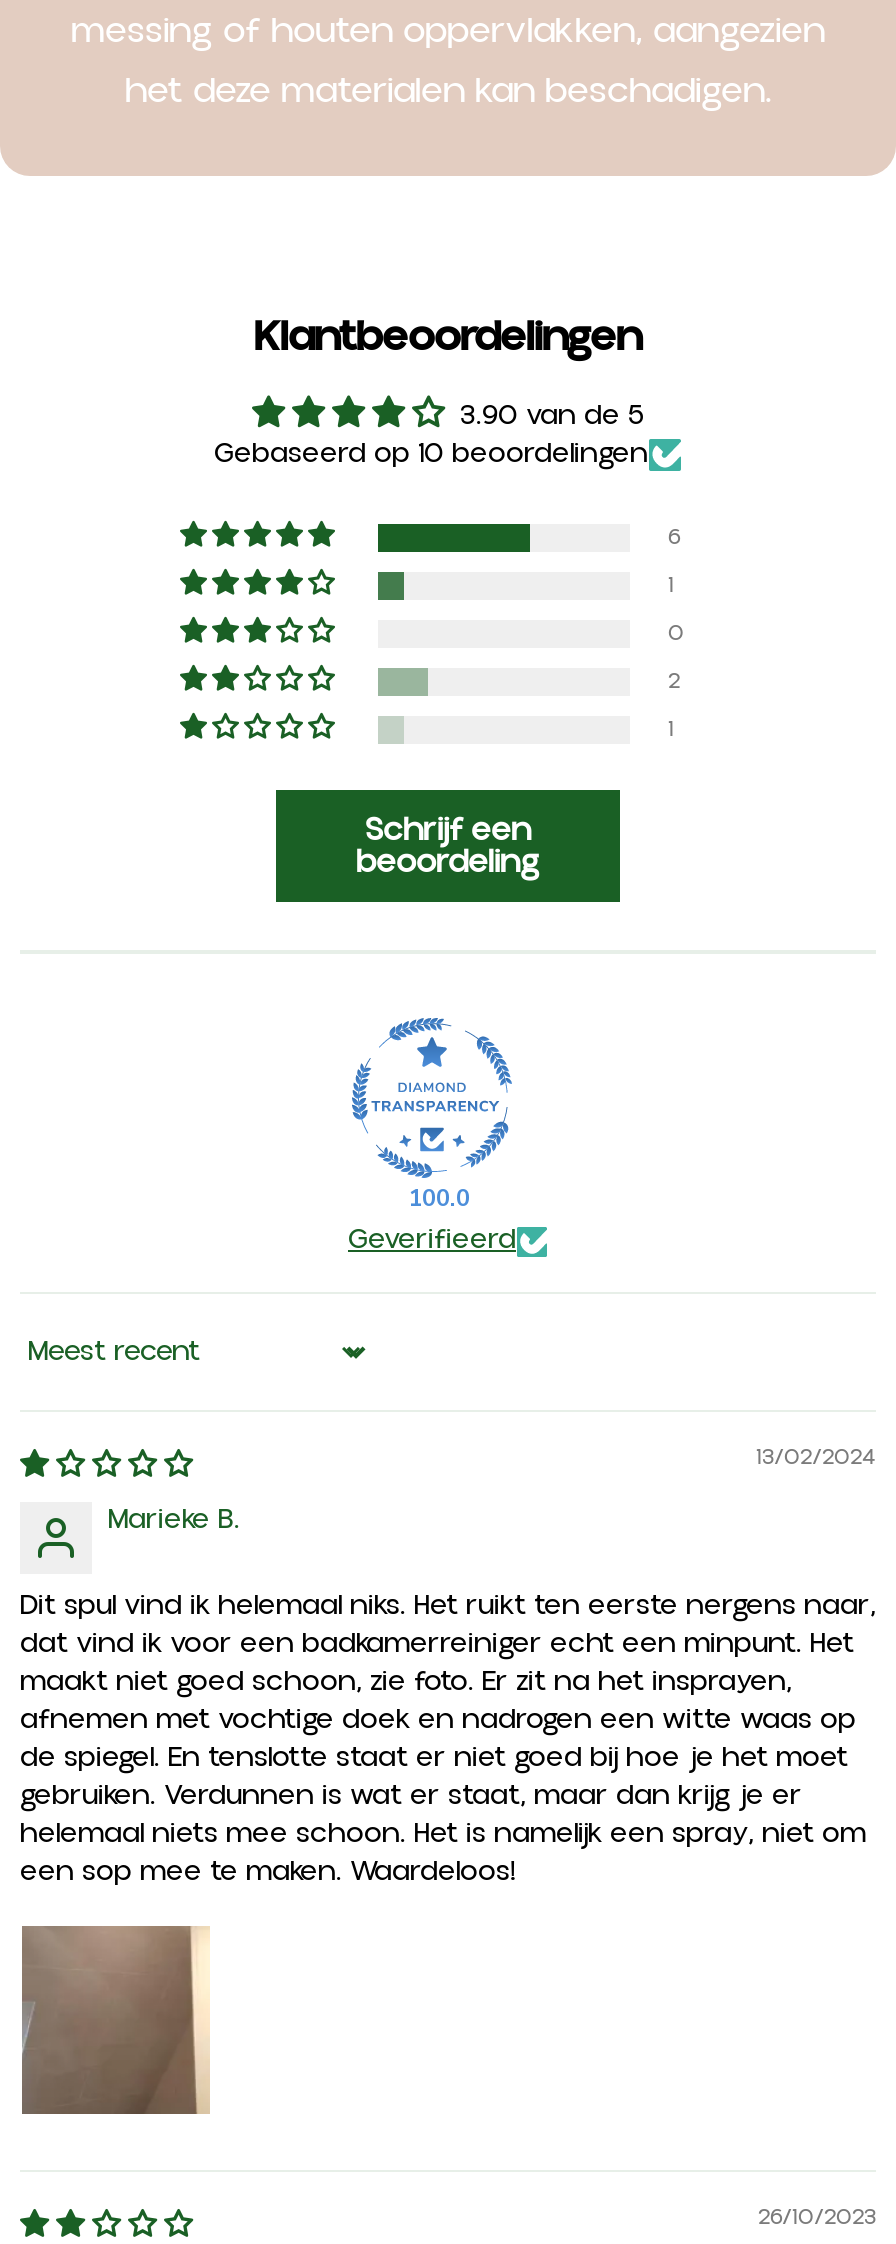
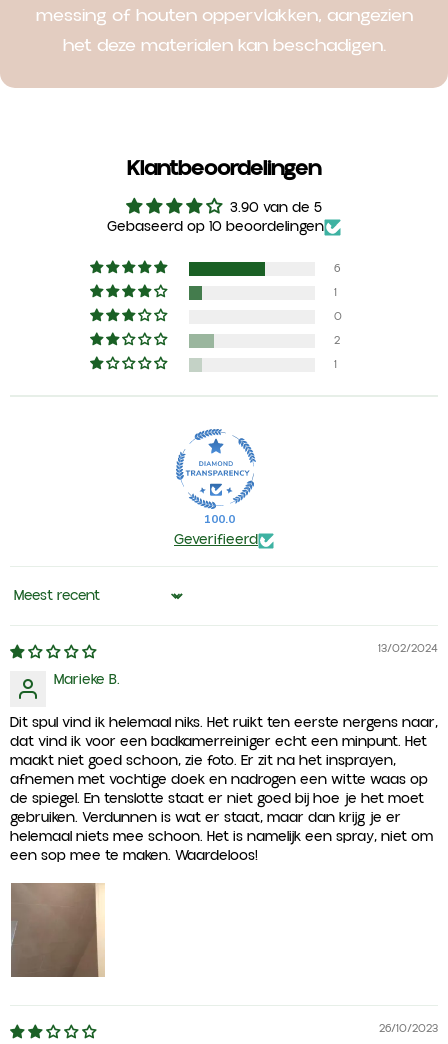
- Schrijf een
- beoordeling
